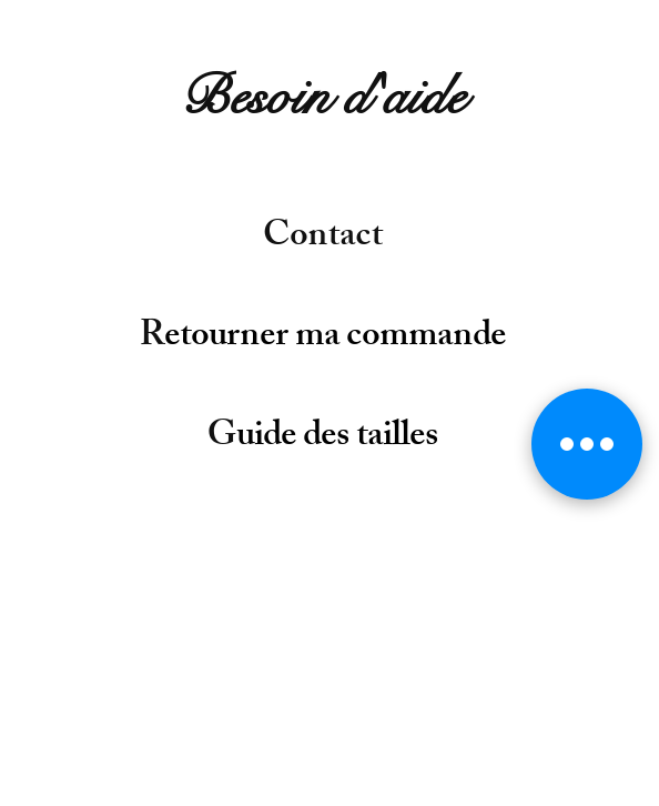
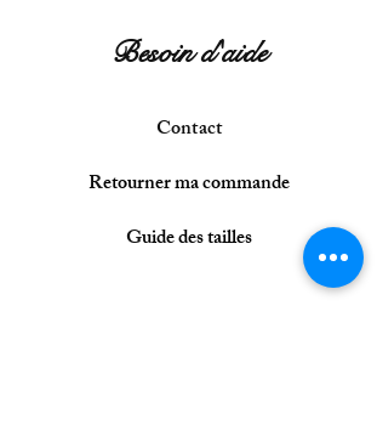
- [image]
+ [image]
